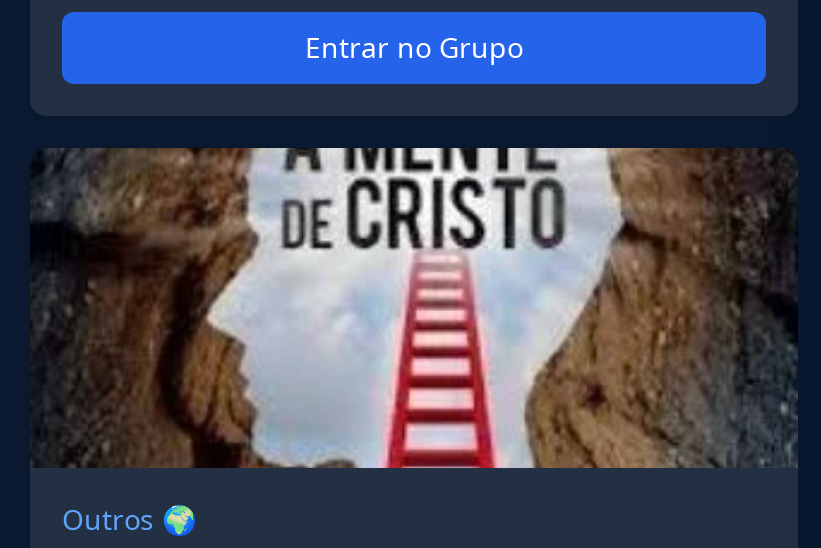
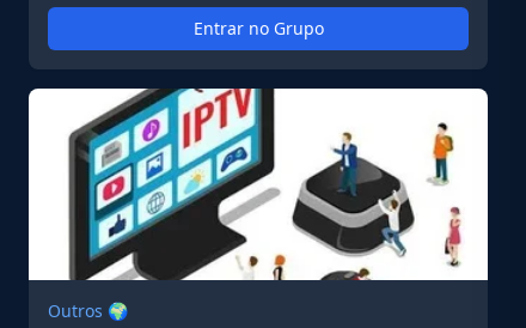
- [image]
+ [image]
